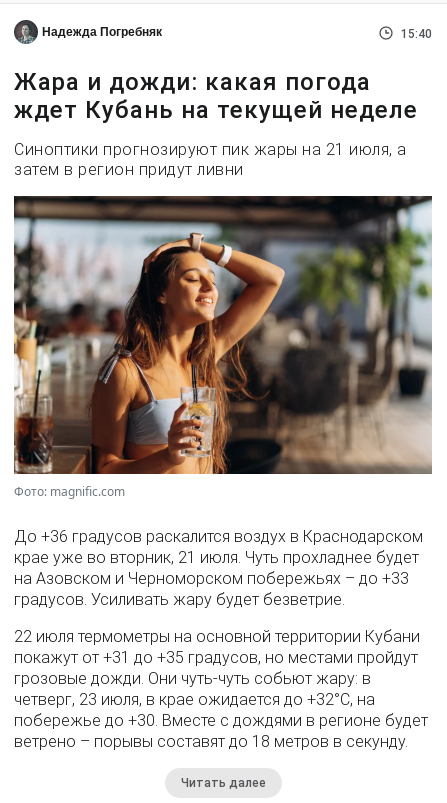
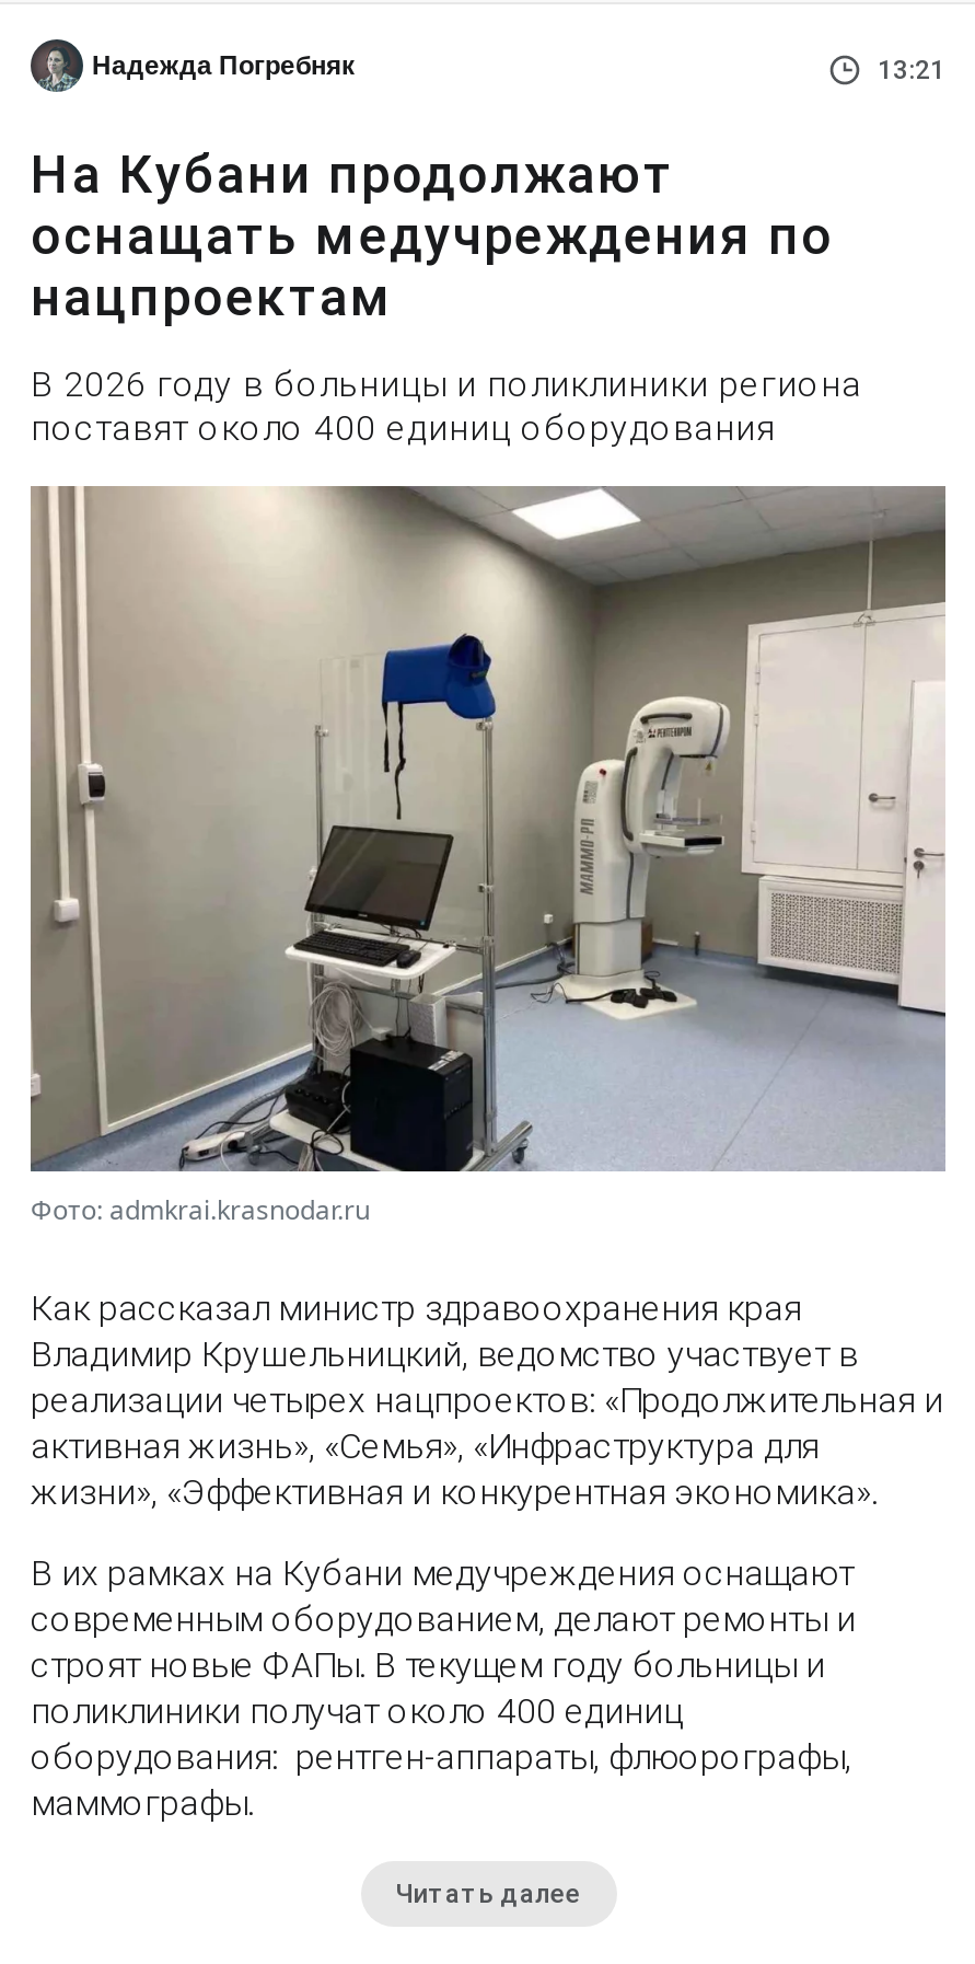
- 15:40
+ 13:21

- Жара и дожди: какая погода
- ждет Кубань на текущей неделе
+ На Кубани продолжают
+ оснащать медучреждения по
+ нацпроектам

- Синоптики прогнозируют пик жары на 21 июля, а
- затем в регион придут ливни
+ В 2026 году в больницы и поликлиники региона
+ поставят около 400 единиц оборудования

- [image]
- Фото: magnific.com
+ [image]
+ Фото: admkrai.krasnodar.ru

- До +36 градусов раскалится воздух в Краснодарском
- крае уже во вторник, 21 июля. Чуть прохладнее будет
- на Азовском и Черноморском побережьях – до +33
- градусов. Усиливать жару будет безветрие.
+ Как рассказал министр здравоохранения края
+ Владимир Крушельницкий, ведомство участвует в
+ реализации четырех нацпроектов: «Продолжительная и
+ активная жизнь», «Семья», «Инфраструктура для
+ жизни», «Эффективная и конкурентная экономика».

- 22 июля термометры на основной территории Кубани
- покажут от +31 до +35 градусов, но местами пройдут
- грозовые дожди. Они чуть-чуть собьют жару: в
- четверг, 23 июля, в крае ожидается до +32°С, на
- побережье до +30. Вместе с дождями в регионе будет
- ветрено – порывы составят до 18 метров в секунду.
+ В их рамках на Кубани медучреждения оснащают
+ современным оборудованием, делают ремонты и
+ строят новые ФАПы. В текущем году больницы и
+ поликлиники получат около 400 единиц
+ оборудования: рентген-аппараты, флюорографы,
+ маммографы.
